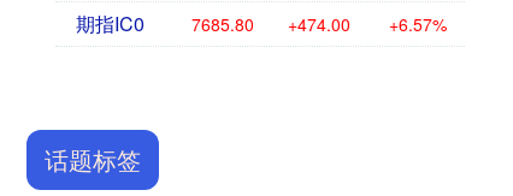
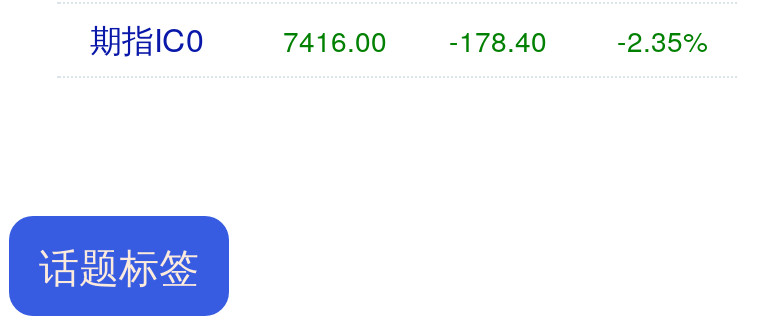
- 7685.80
+ 7416.00

- +474.00
+ -178.40

- +6.57%
+ -2.35%
